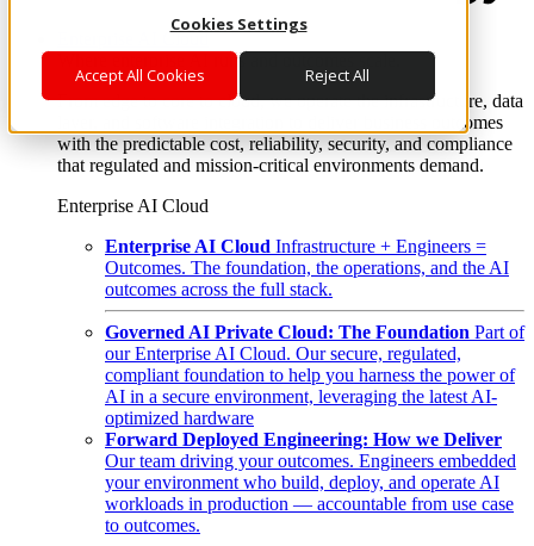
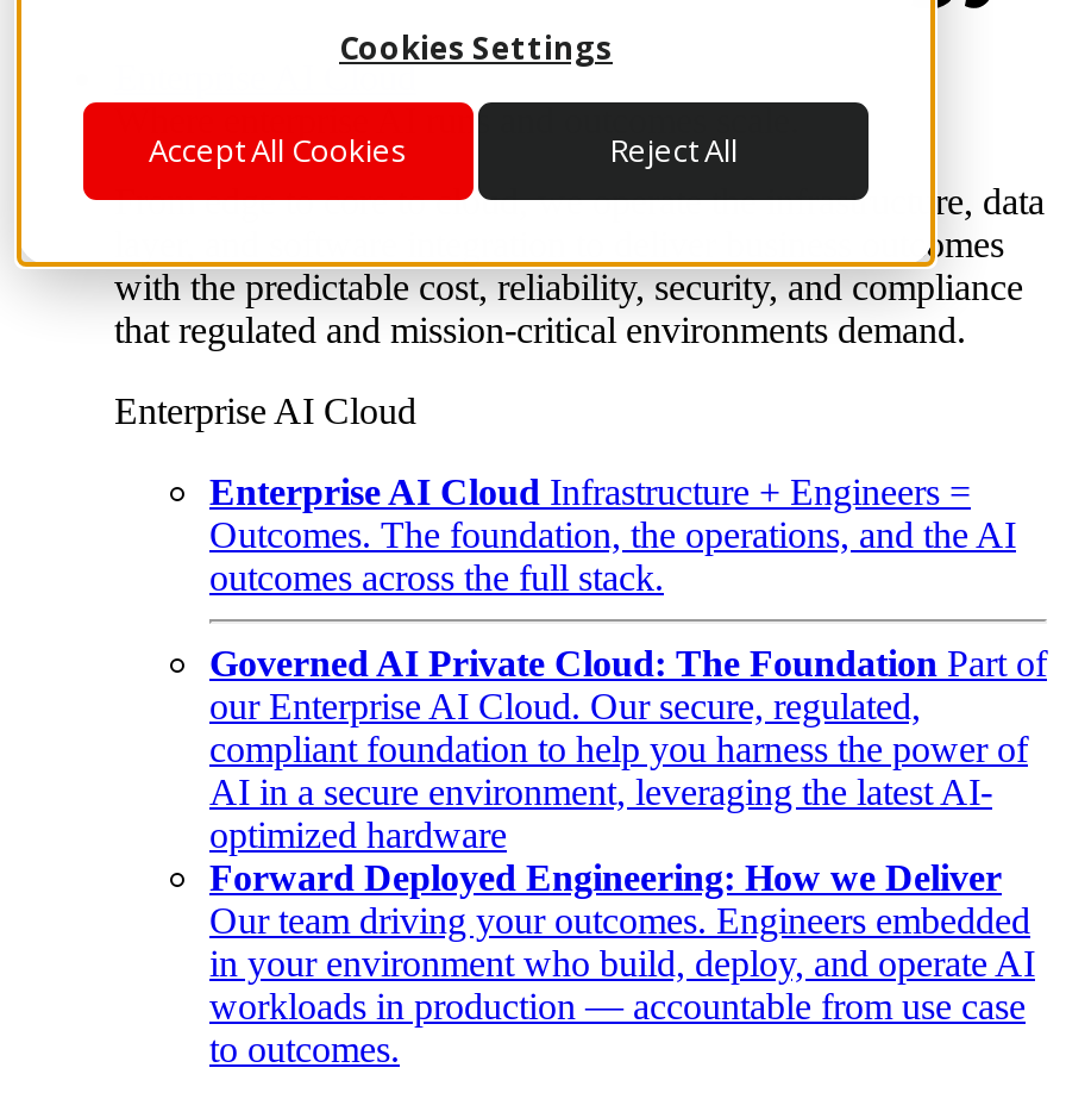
- your environment who build, deploy, and operate AI
+ in your environment who build, deploy, and operate AI
